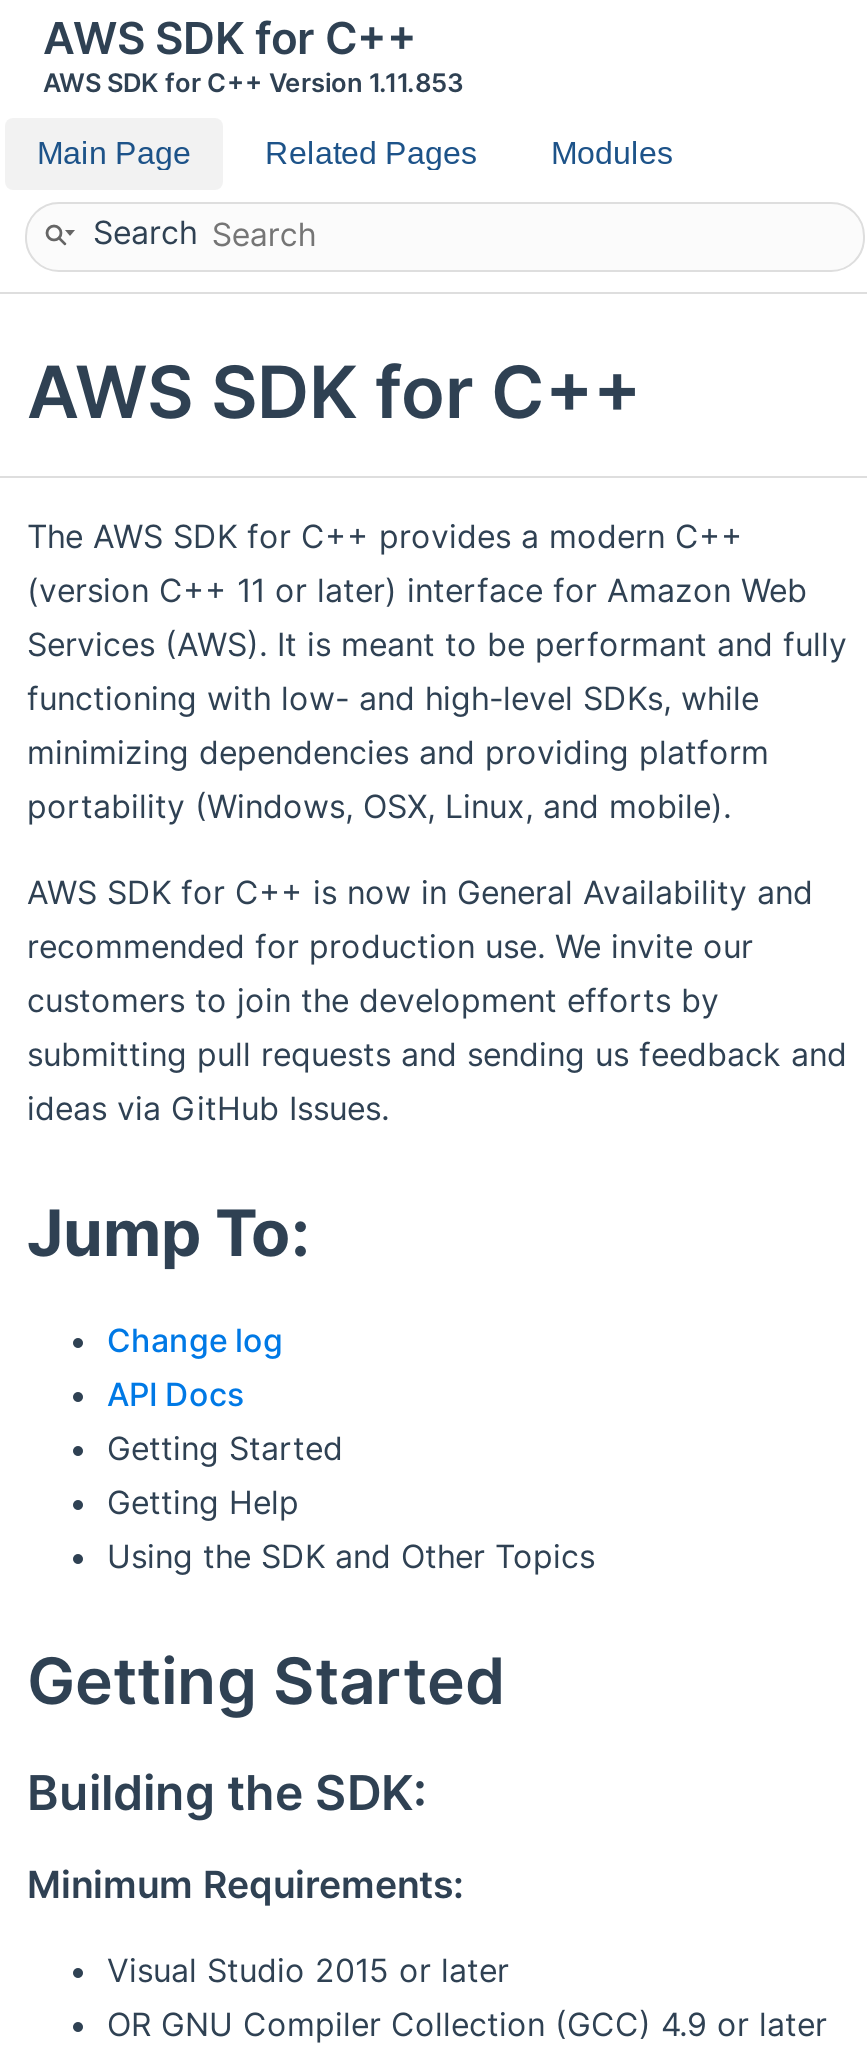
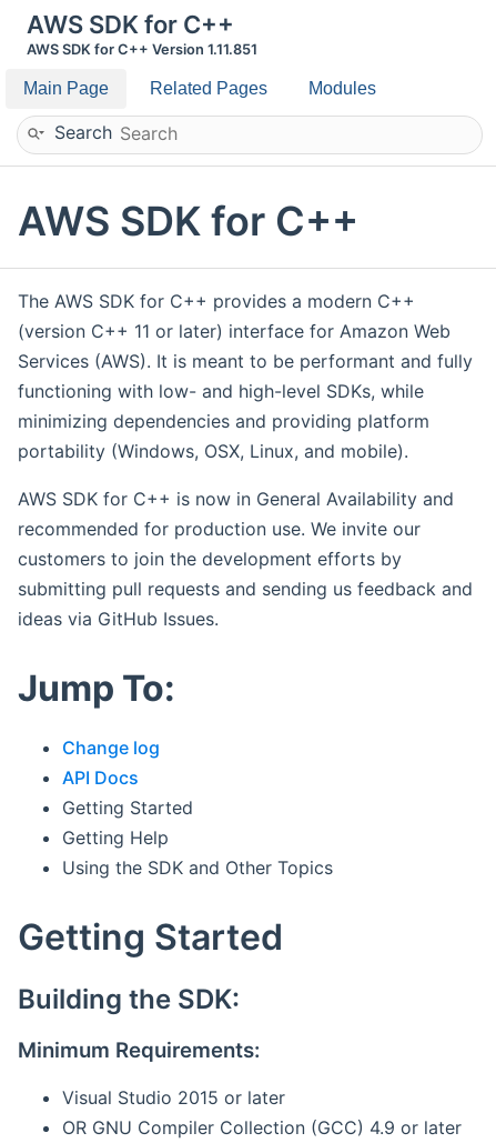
- AWS SDK for C++ Version 1.11.853
+ AWS SDK for C++ Version 1.11.851
